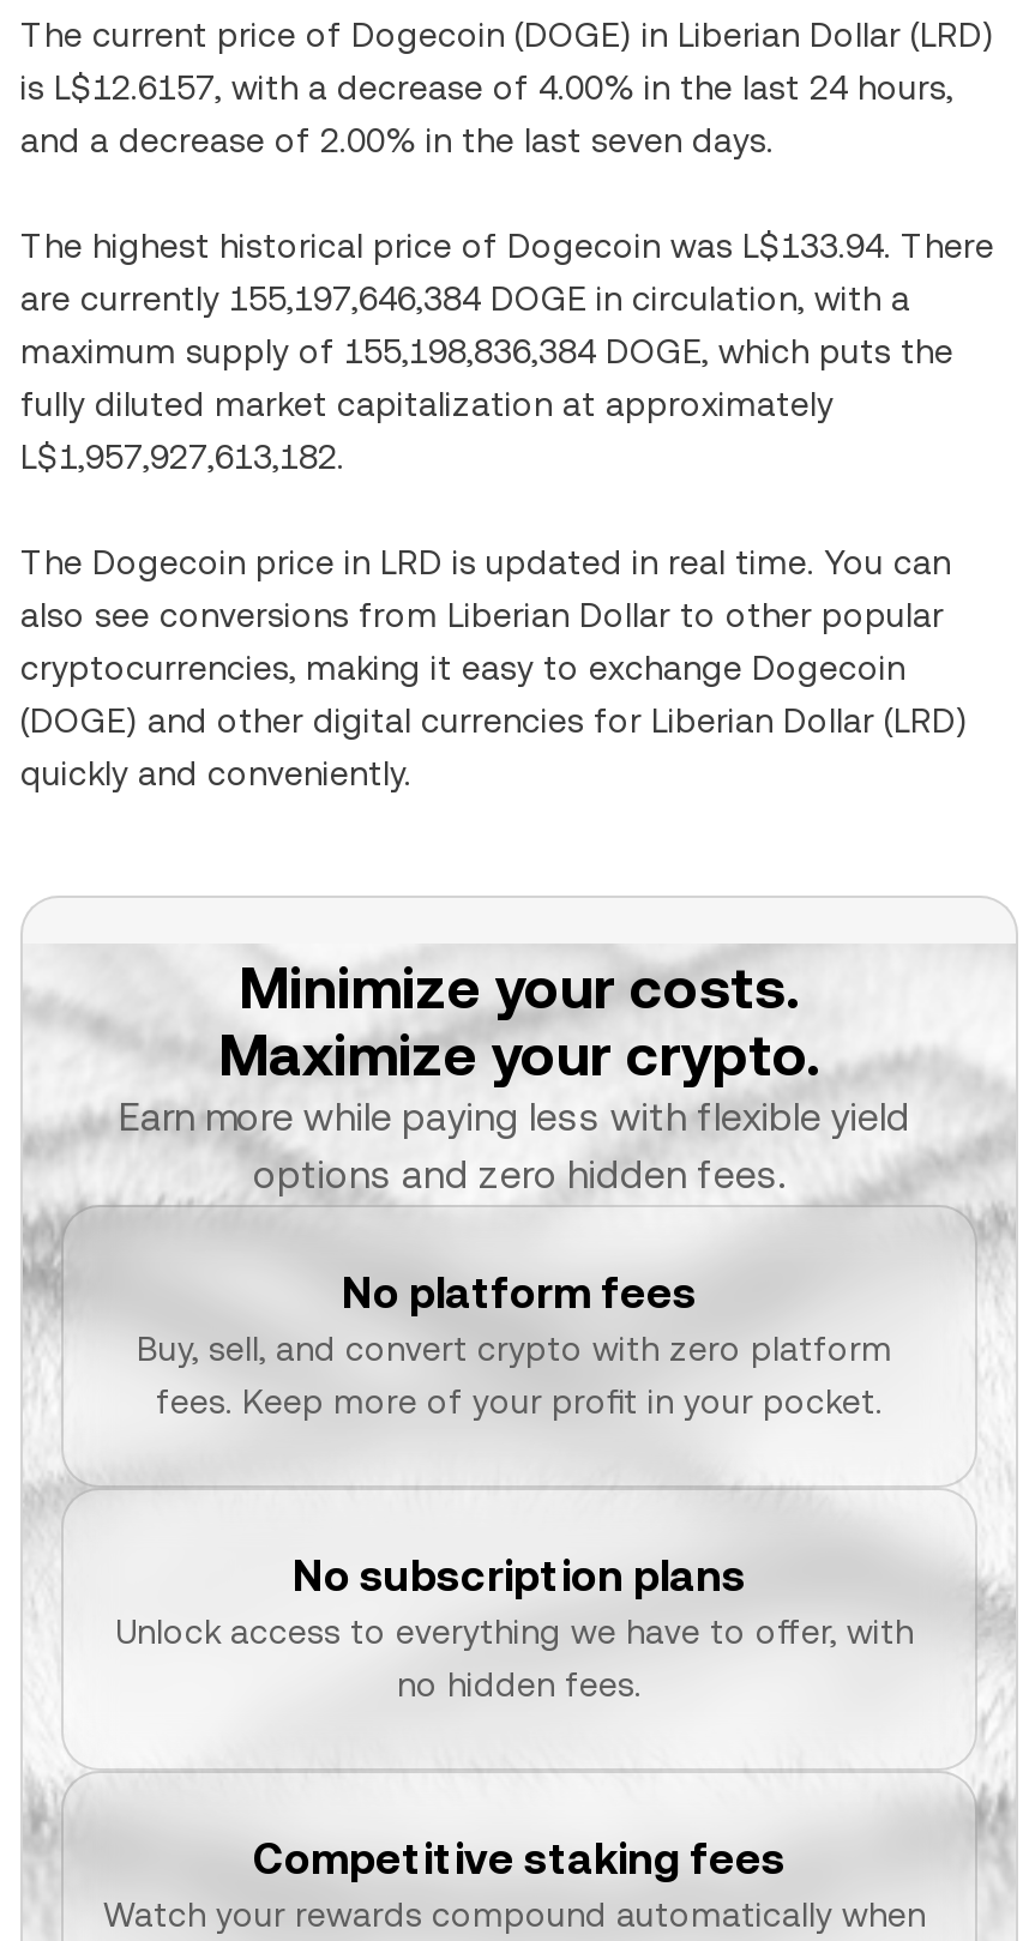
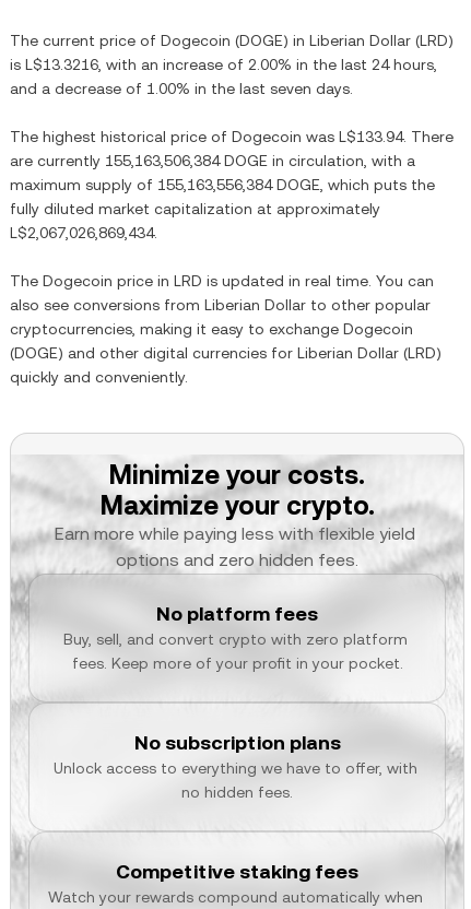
- is L$12.6157, with a decrease of 4.00% in the last 24 hours,
+ is L$13.3216, with an increase of 2.00% in the last 24 hours,

- and a decrease of 2.00% in the last seven days.
+ and a decrease of 1.00% in the last seven days.

- are currently 155,197,646,384 DOGE in circulation, with a
+ are currently 155,163,506,384 DOGE in circulation, with a

- maximum supply of 155,198,836,384 DOGE, which puts the
+ maximum supply of 155,163,556,384 DOGE, which puts the

- L$1,957,927,613,182.
+ L$2,067,026,869,434.
